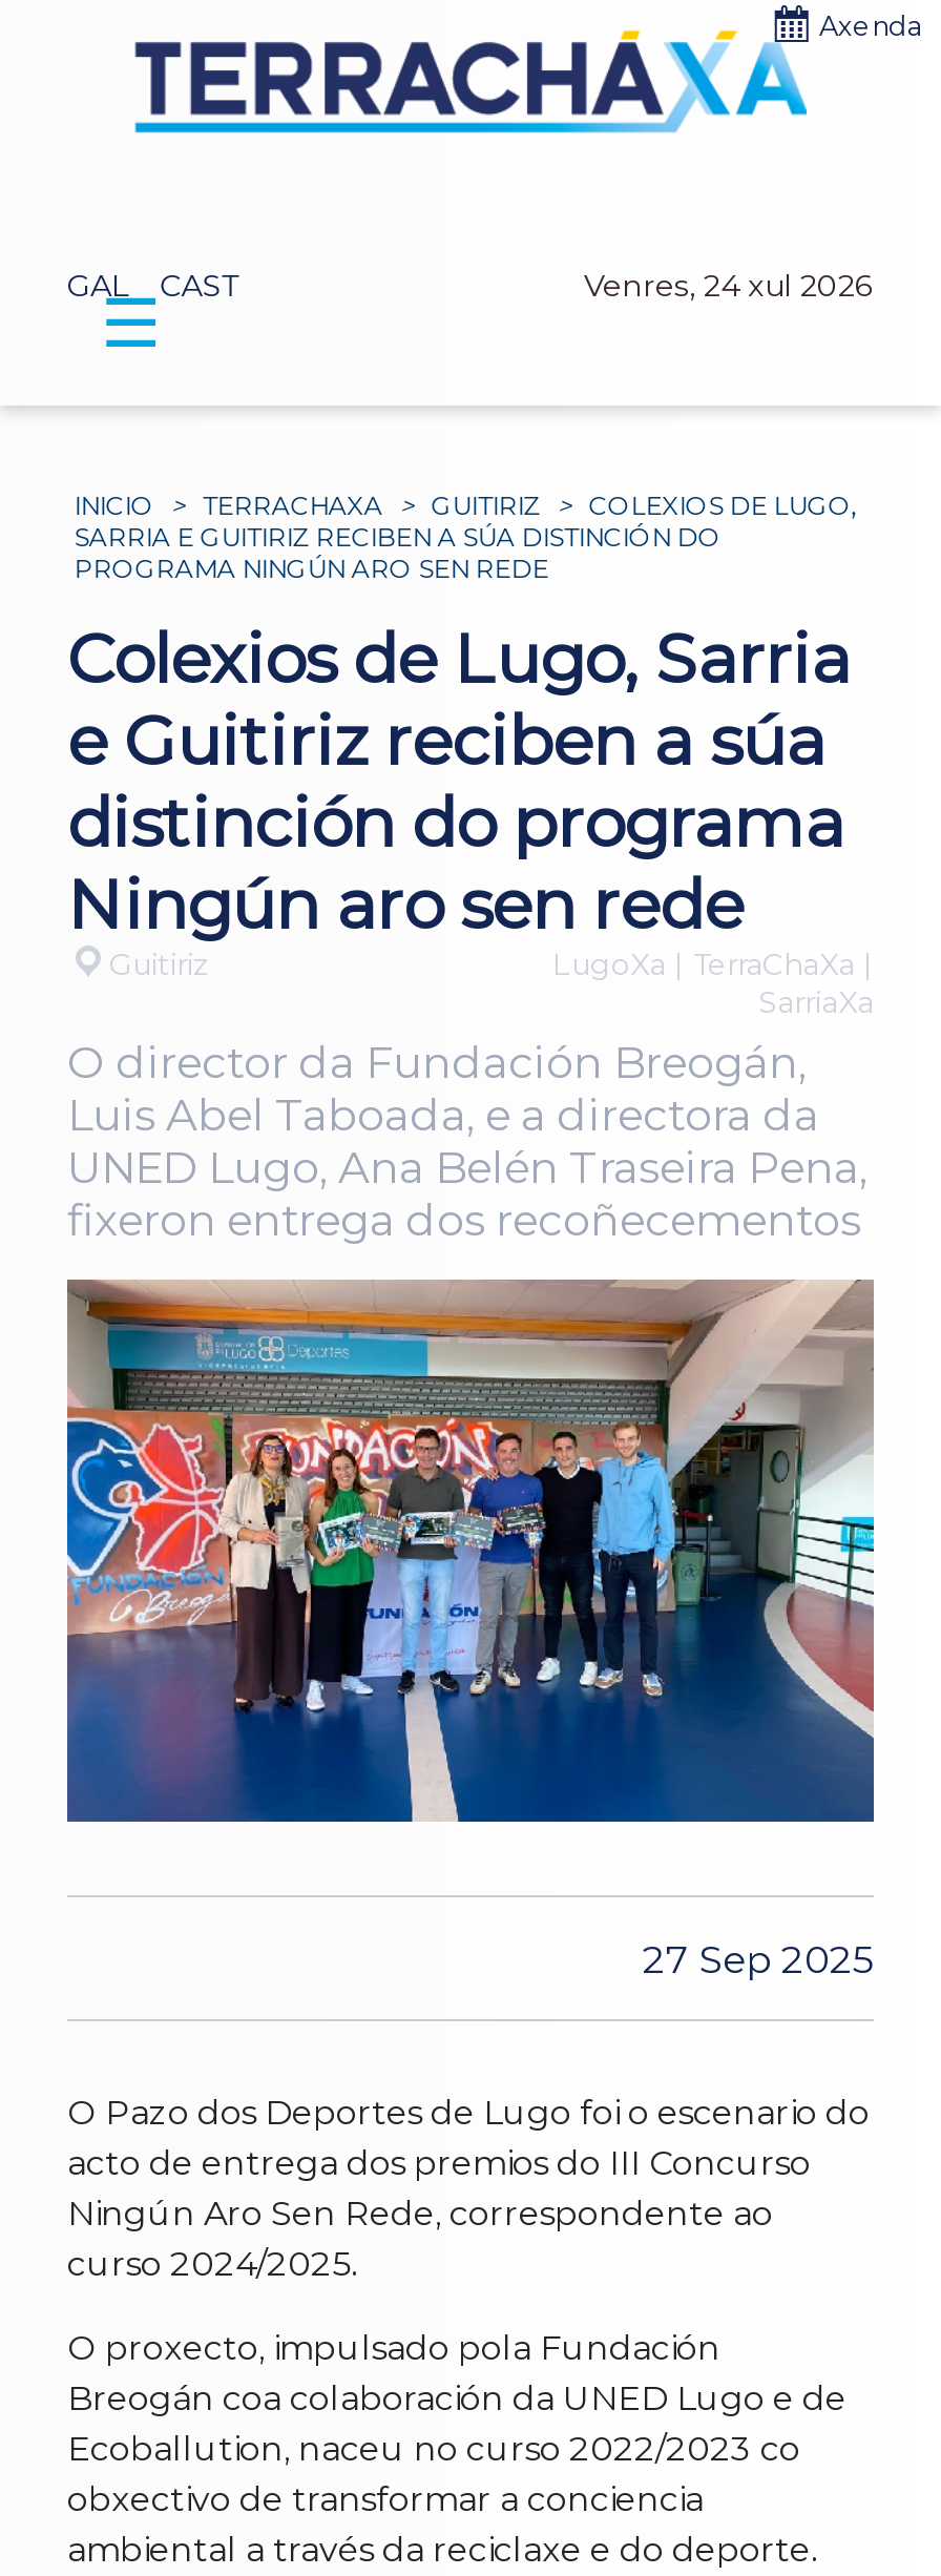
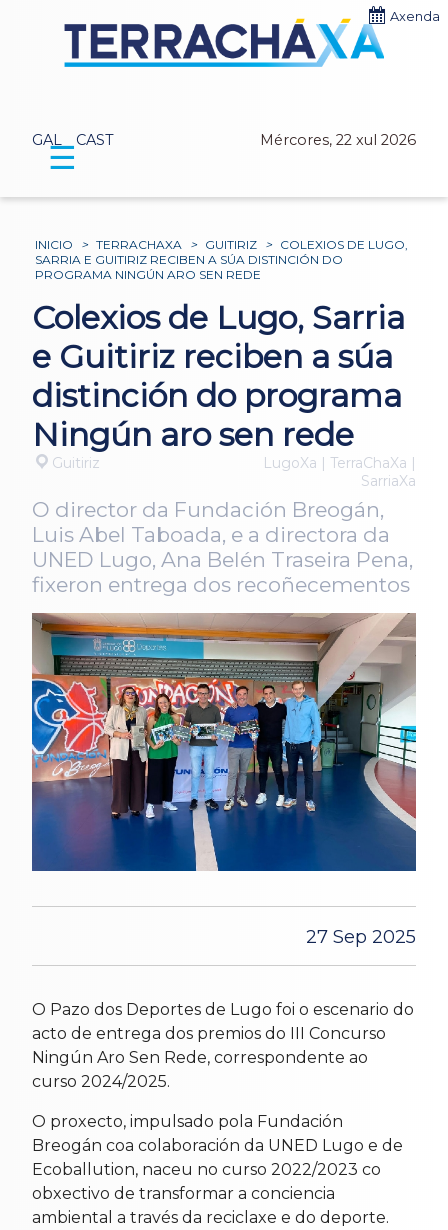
- Venres, 24 xul 2026
+ Mércores, 22 xul 2026
